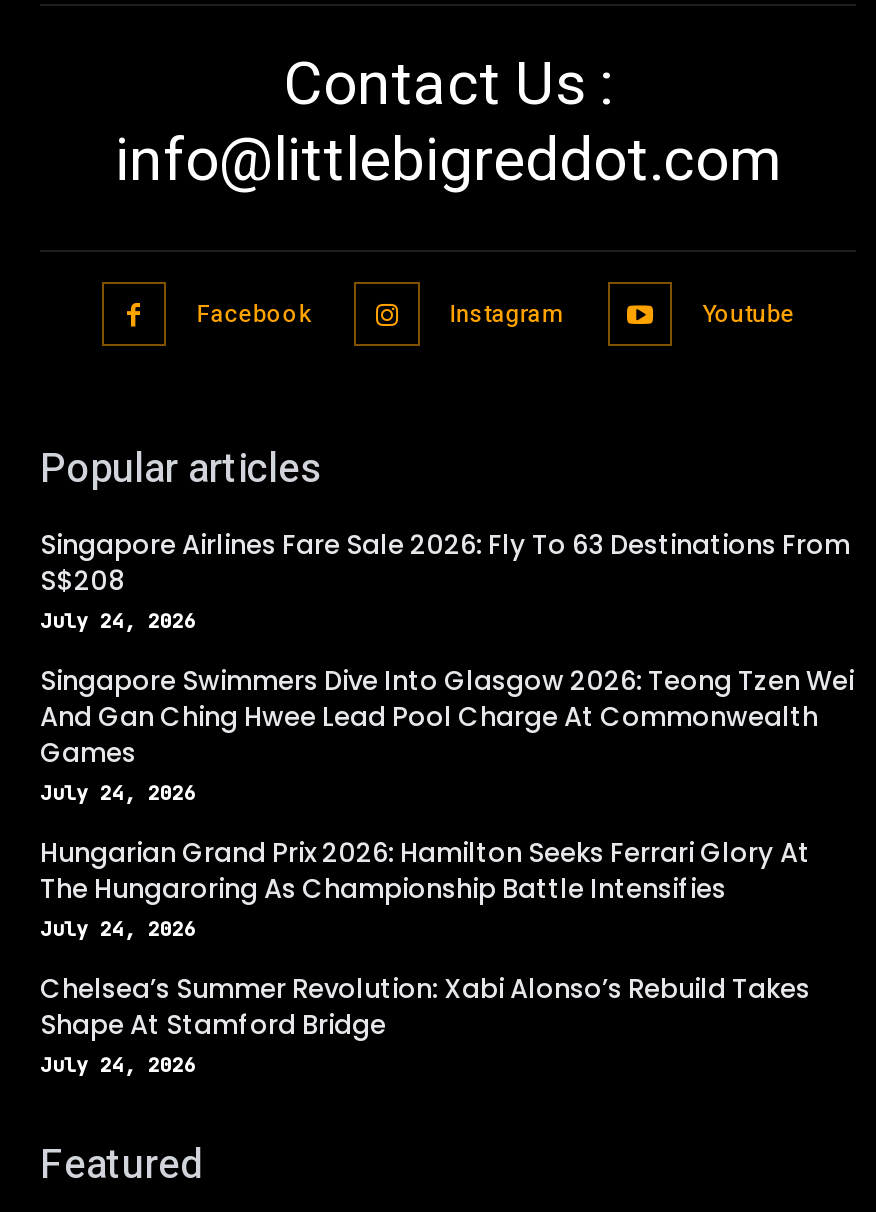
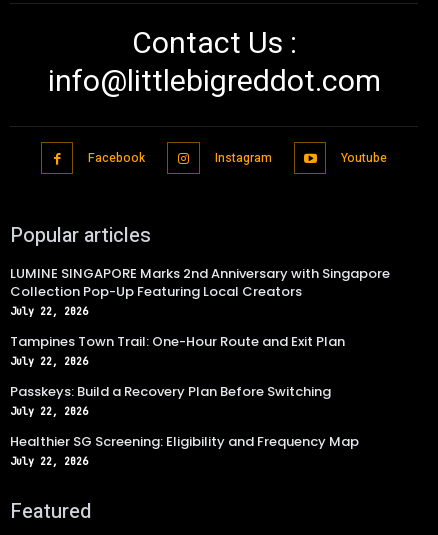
- Singapore Airlines Fare Sale 2026: Fly To 63 Destinations From
- S$208
- July 24, 2026
+ LUMINE SINGAPORE Marks 2nd Anniversary with Singapore
+ Collection Pop-Up Featuring Local Creators
+ July 22, 2026

- Singapore Swimmers Dive Into Glasgow 2026: Teong Tzen Wei
- And Gan Ching Hwee Lead Pool Charge At Commonwealth
- Games
- July 24, 2026
+ Tampines Town Trail: One-Hour Route and Exit Plan
+ July 22, 2026

- Hungarian Grand Prix 2026: Hamilton Seeks Ferrari Glory At
- The Hungaroring As Championship Battle Intensifies
- July 24, 2026
+ Passkeys: Build a Recovery Plan Before Switching
+ July 22, 2026

- Chelsea’s Summer Revolution: Xabi Alonso’s Rebuild Takes
- Shape At Stamford Bridge
- July 24, 2026
+ Healthier SG Screening: Eligibility and Frequency Map
+ July 22, 2026
